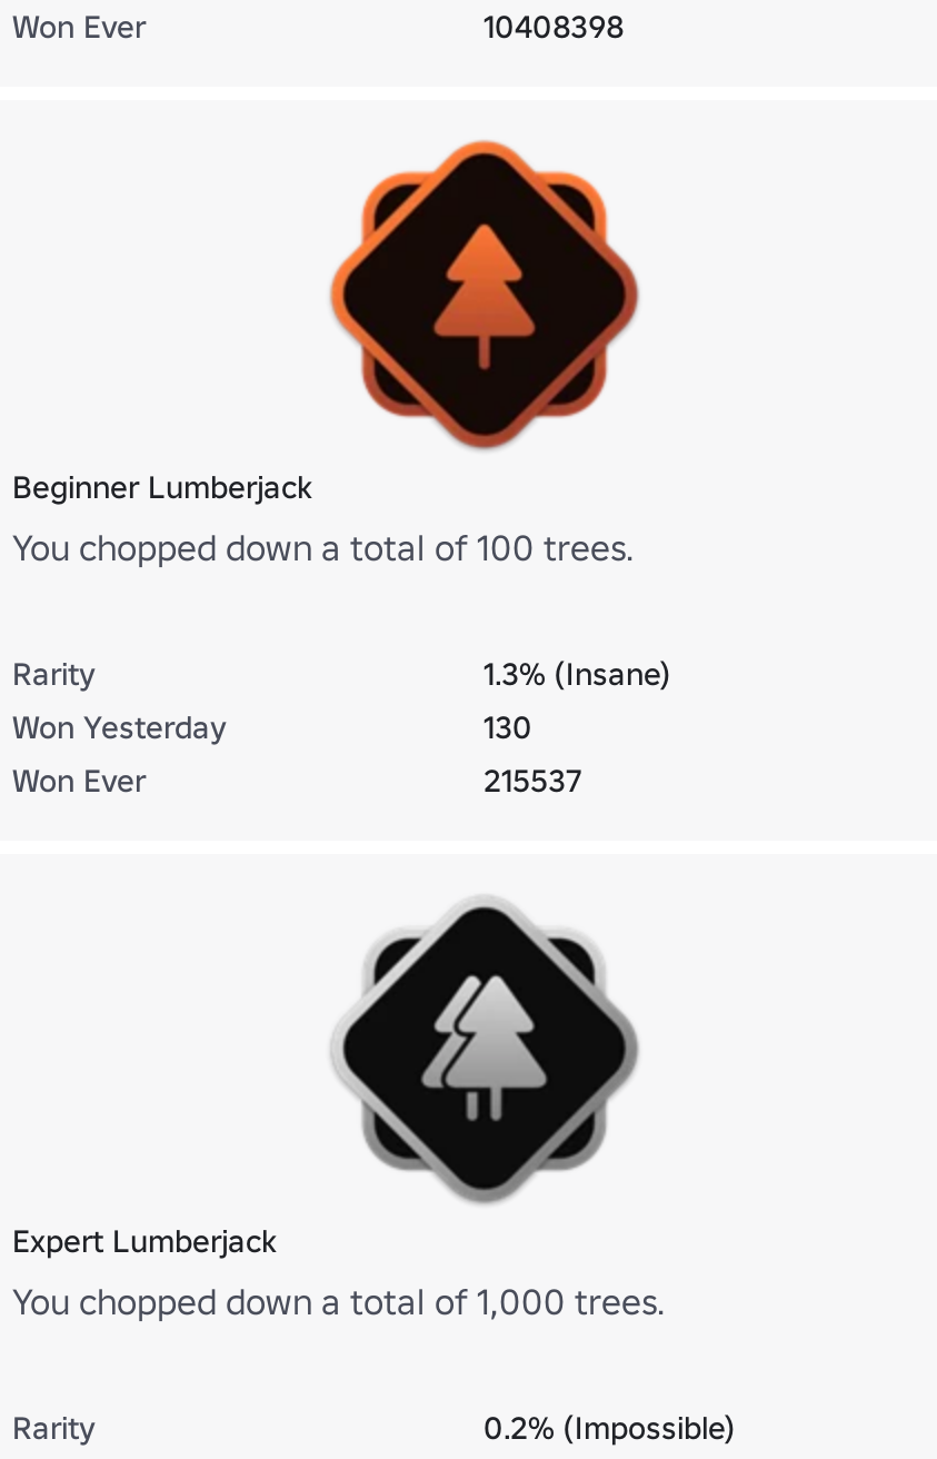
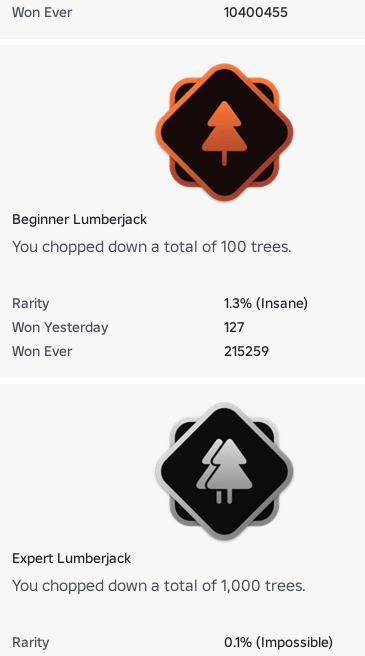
- 10408398
+ 10400455

- 130
+ 127

- 215537
+ 215259

- 0.2% (Impossible)
+ 0.1% (Impossible)
